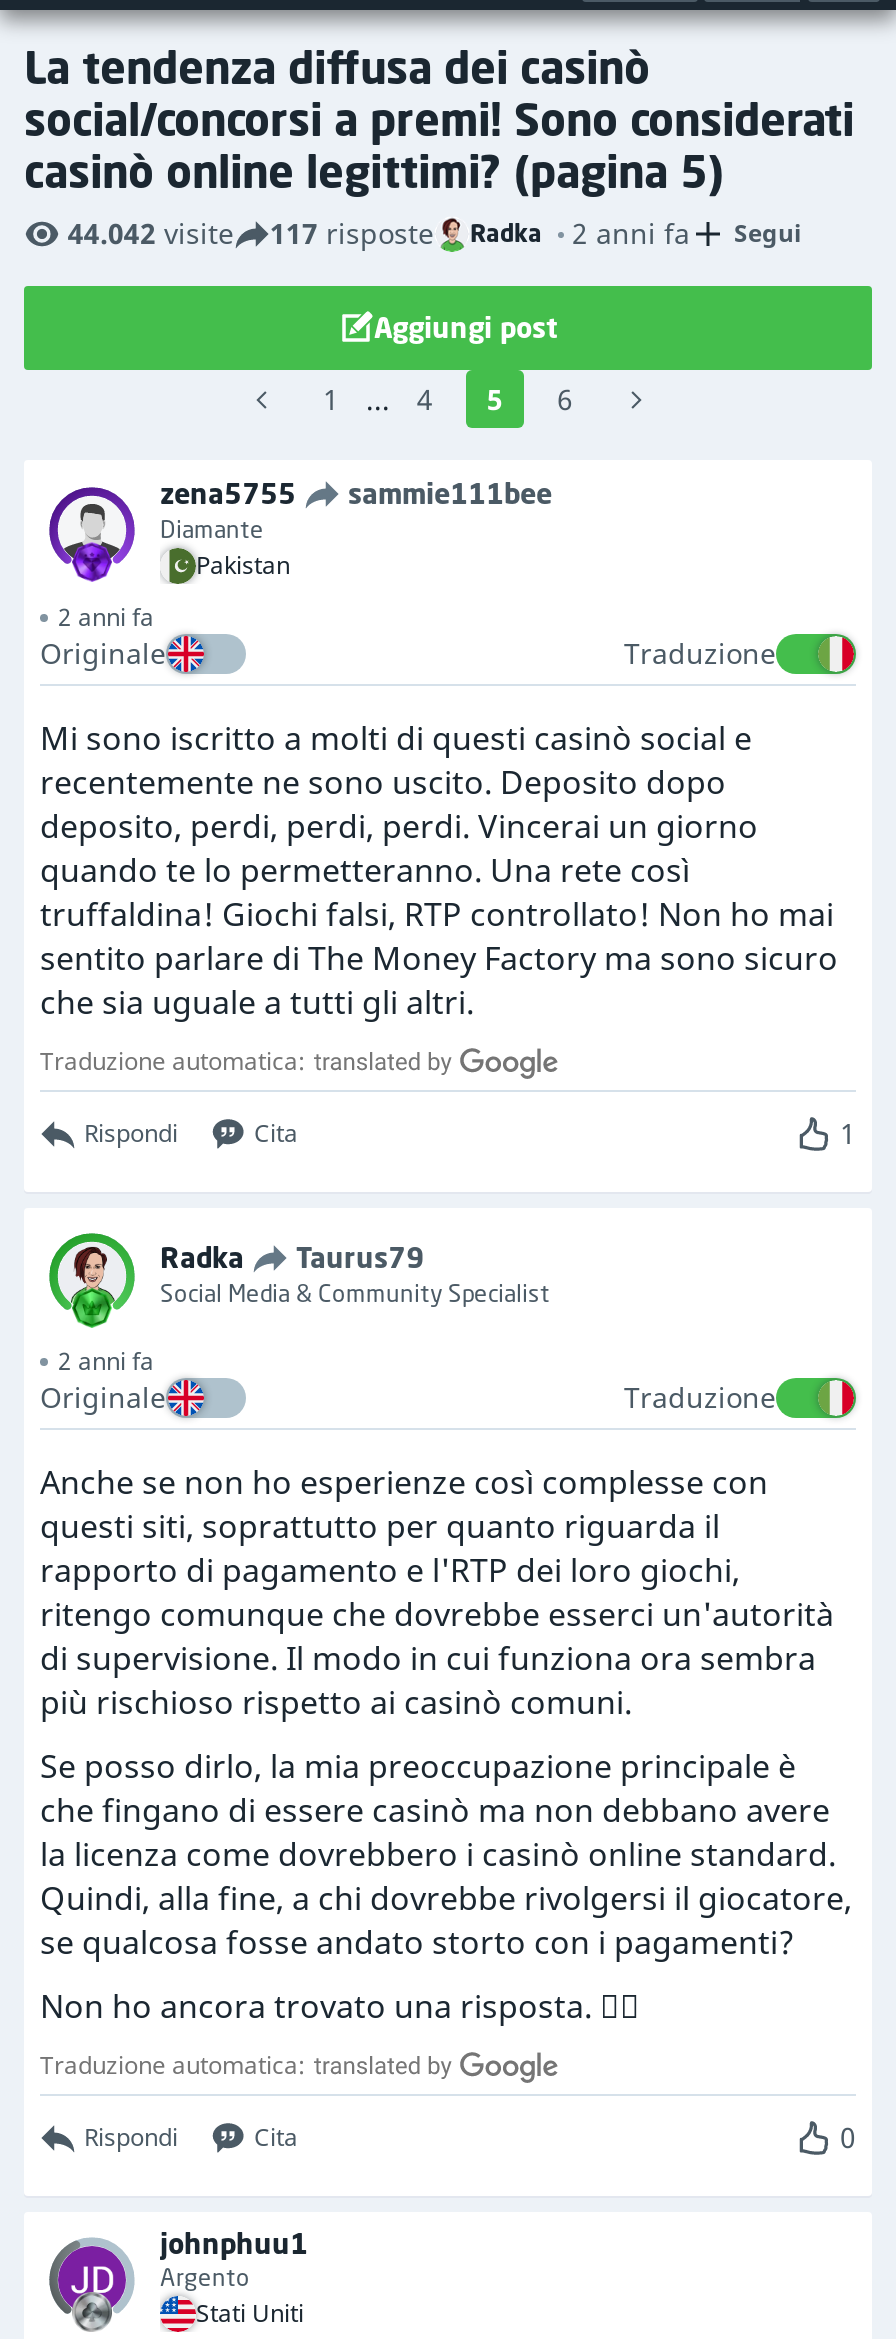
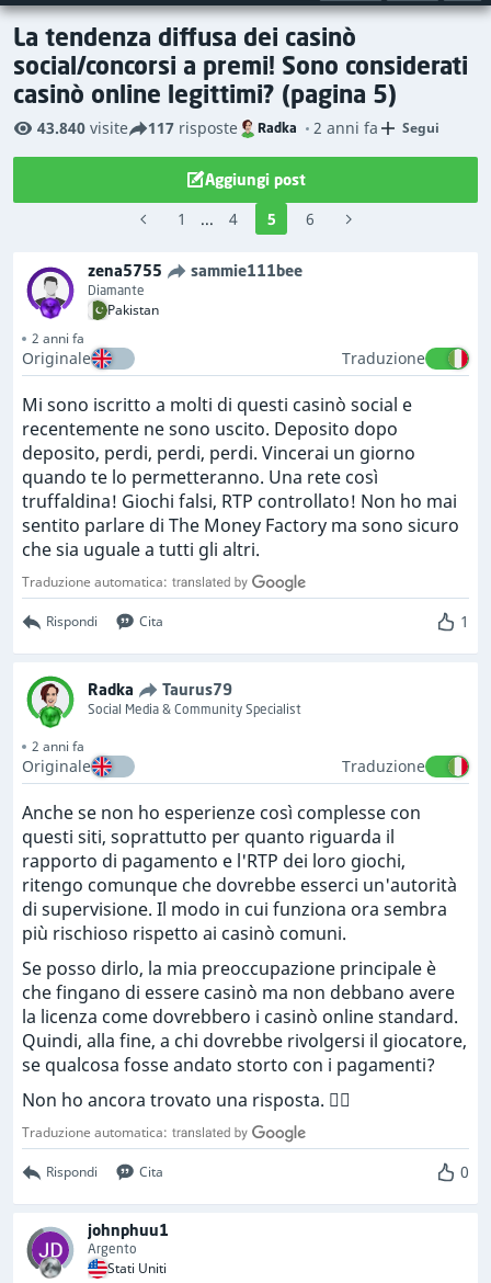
- 44.042 visite 117 risposte Radka 2 anni fa Segui
+ 43.840 visite 117 risposte Radka 2 anni fa Segui
